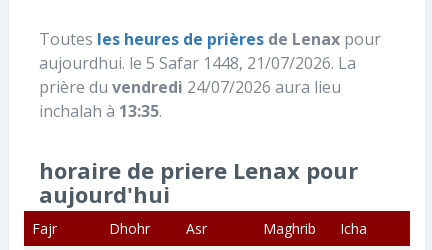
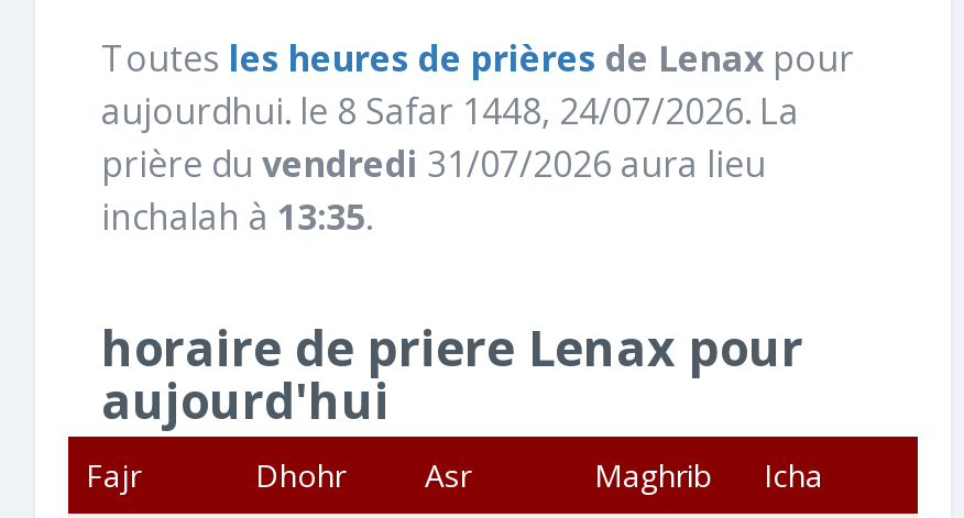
- aujourdhui. le 5 Safar 1448, 21/07/2026. La
+ aujourdhui. le 8 Safar 1448, 24/07/2026. La

- prière du vendredi 24/07/2026 aura lieu
+ prière du vendredi 31/07/2026 aura lieu
